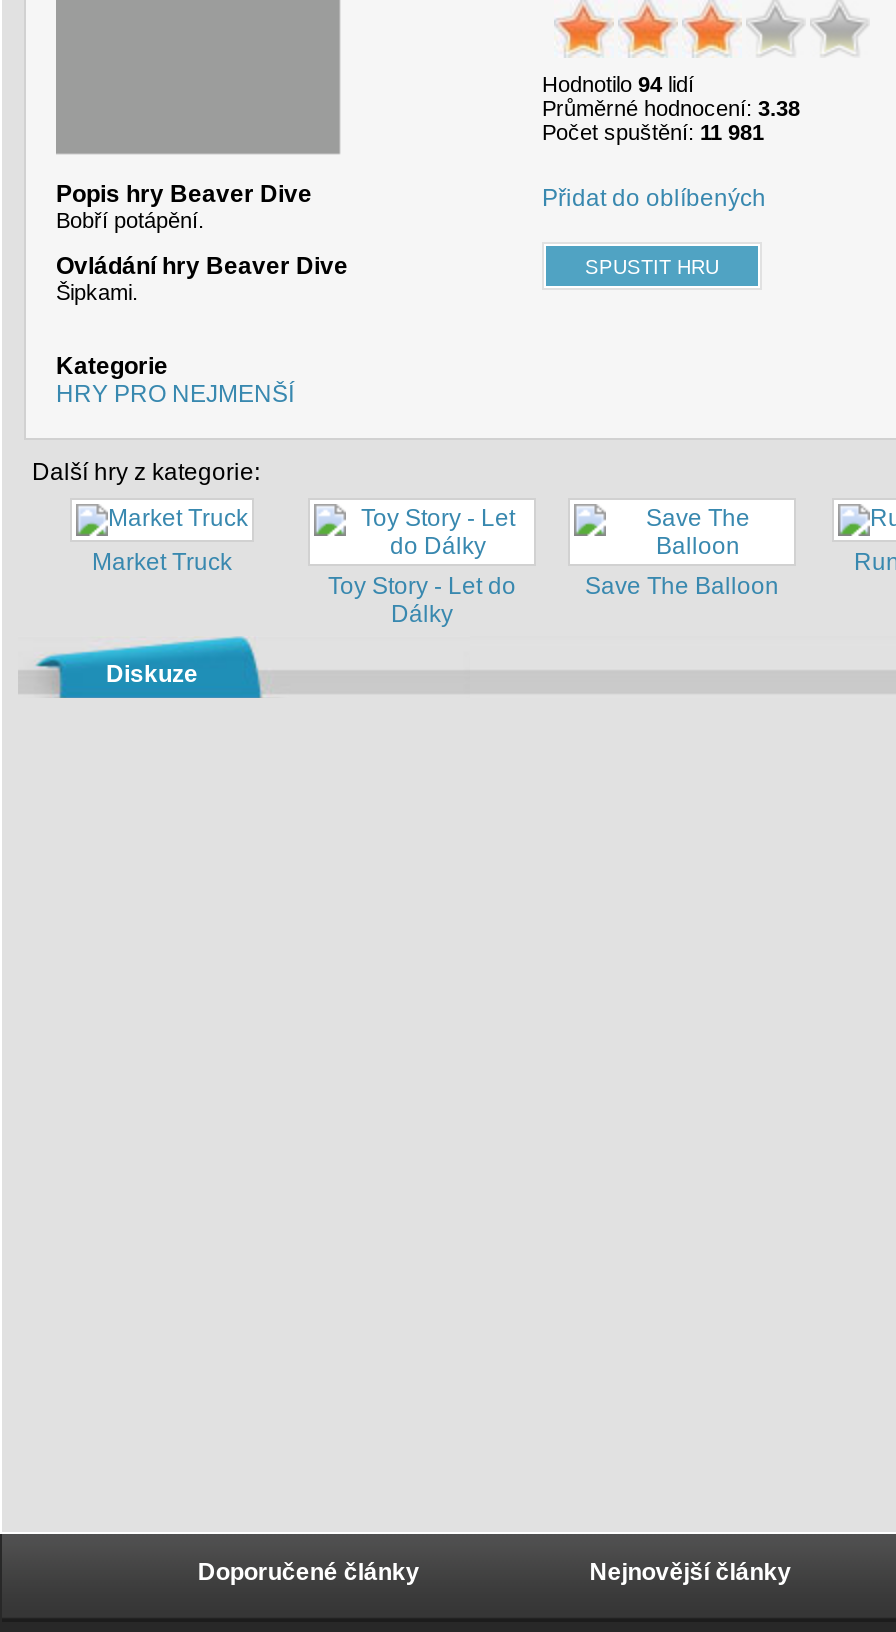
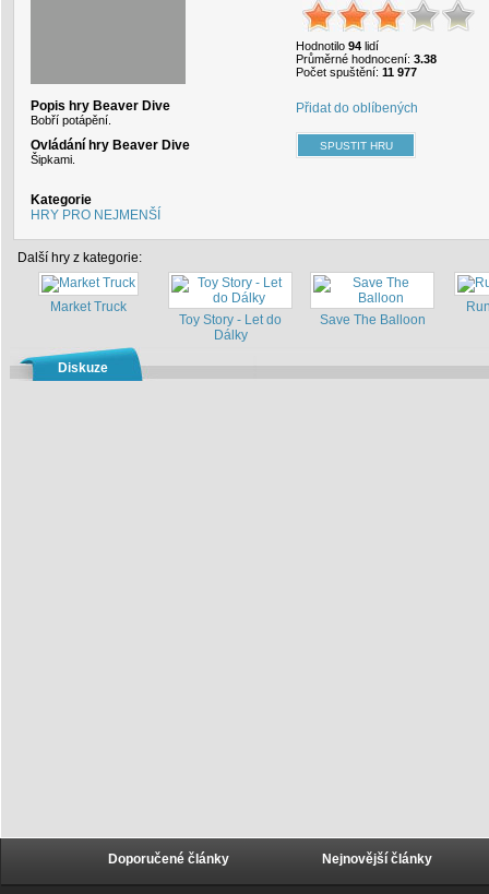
- Počet spuštění: 11 981
+ Počet spuštění: 11 977
